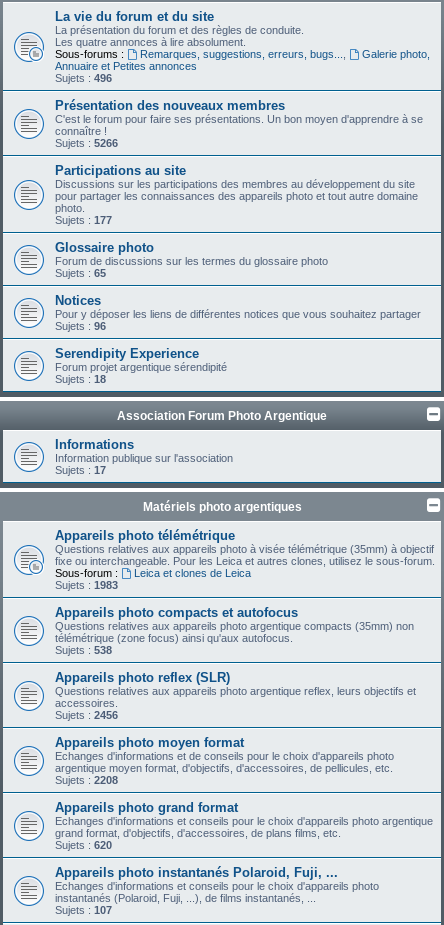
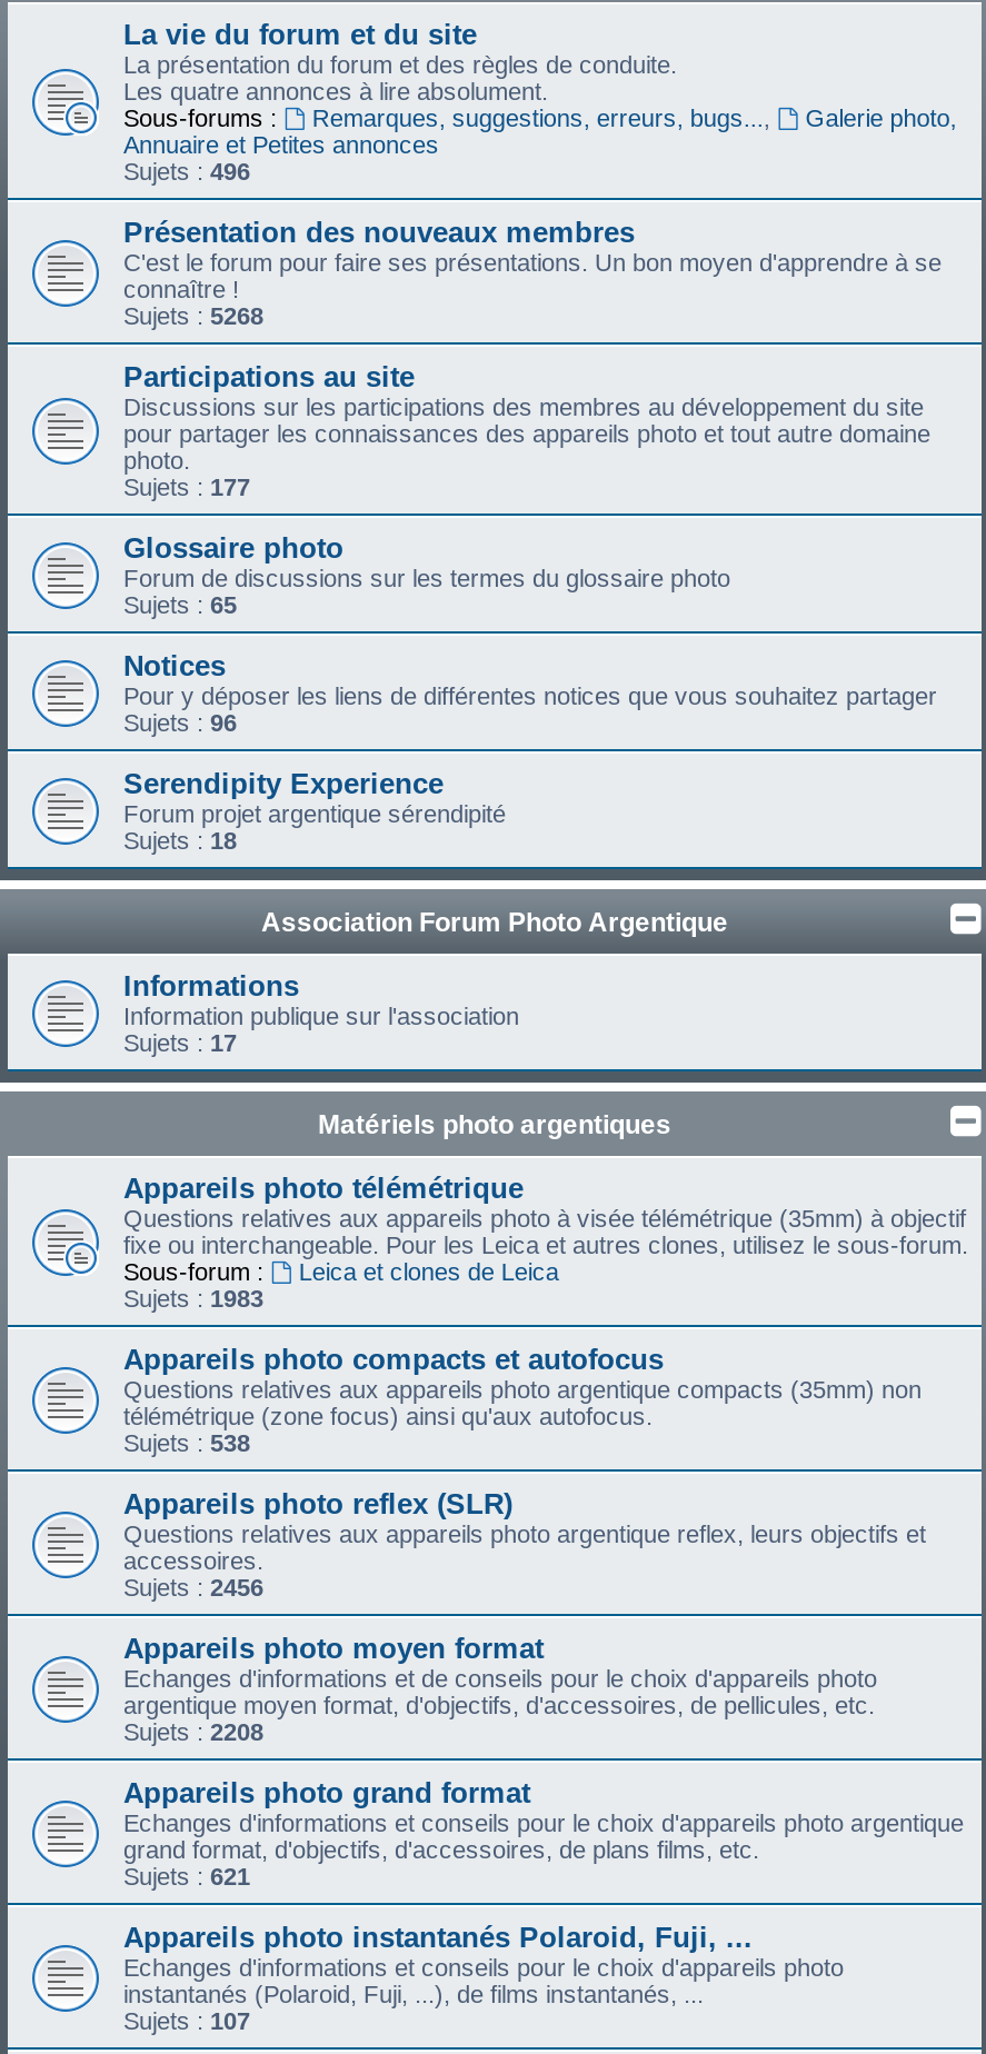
- Sujets : 5266
+ Sujets : 5268

- Sujets : 620
+ Sujets : 621
